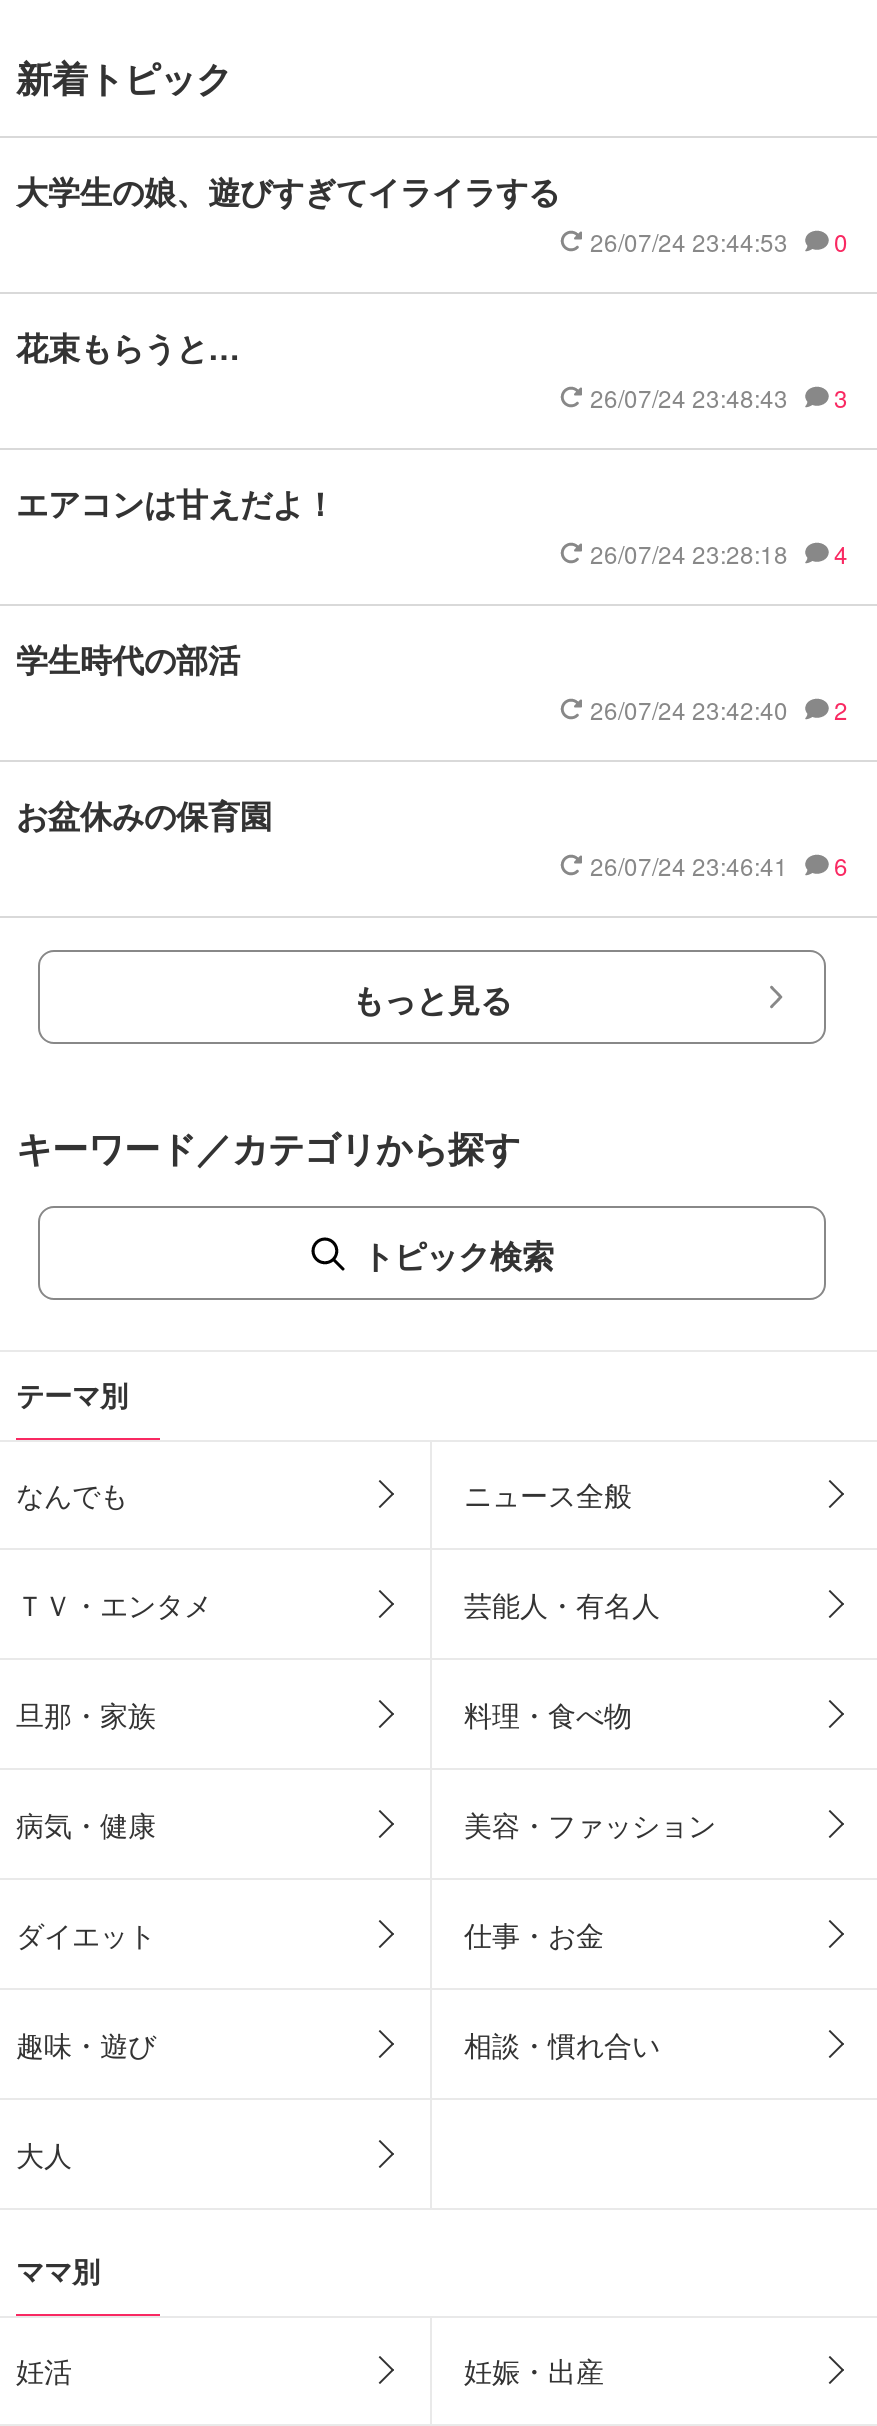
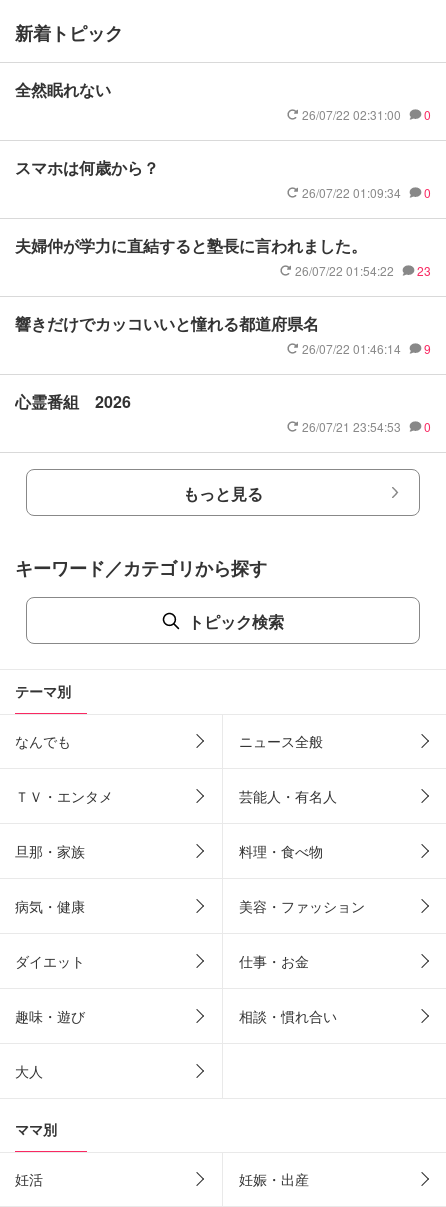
- 大学生の娘、遊びすぎてイライラする
- 26/07/24 23:44:53
+ 全然眠れない
+ 26/07/22 02:31:00

- 花束もらうと…
- 26/07/24 23:48:43
- 3
+ スマホは何歳から？
+ 26/07/22 01:09:34
+ 0

- エアコンは甘えだよ！
- 26/07/24 23:28:18
- 4
+ 夫婦仲が学力に直結すると塾長に言われました。
+ 26/07/22 01:54:22
+ 23

- 学生時代の部活
- 26/07/24 23:42:40
- 2
+ 響きだけでカッコいいと憧れる都道府県名
+ 26/07/22 01:46:14
+ 9

- お盆休みの保育園
- 26/07/24 23:46:41
- 6
+ 心霊番組 2026
+ 26/07/21 23:54:53
+ 0
